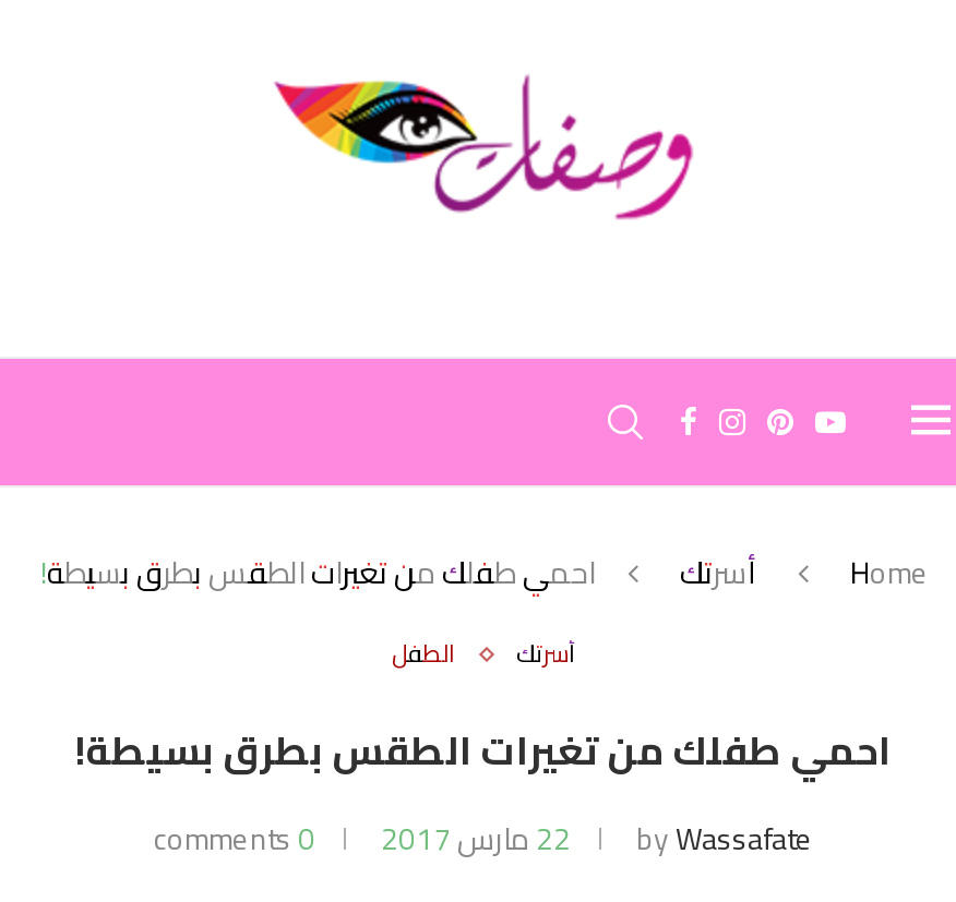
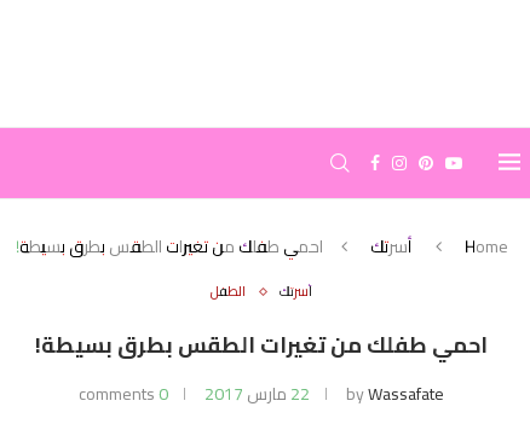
- [image]
